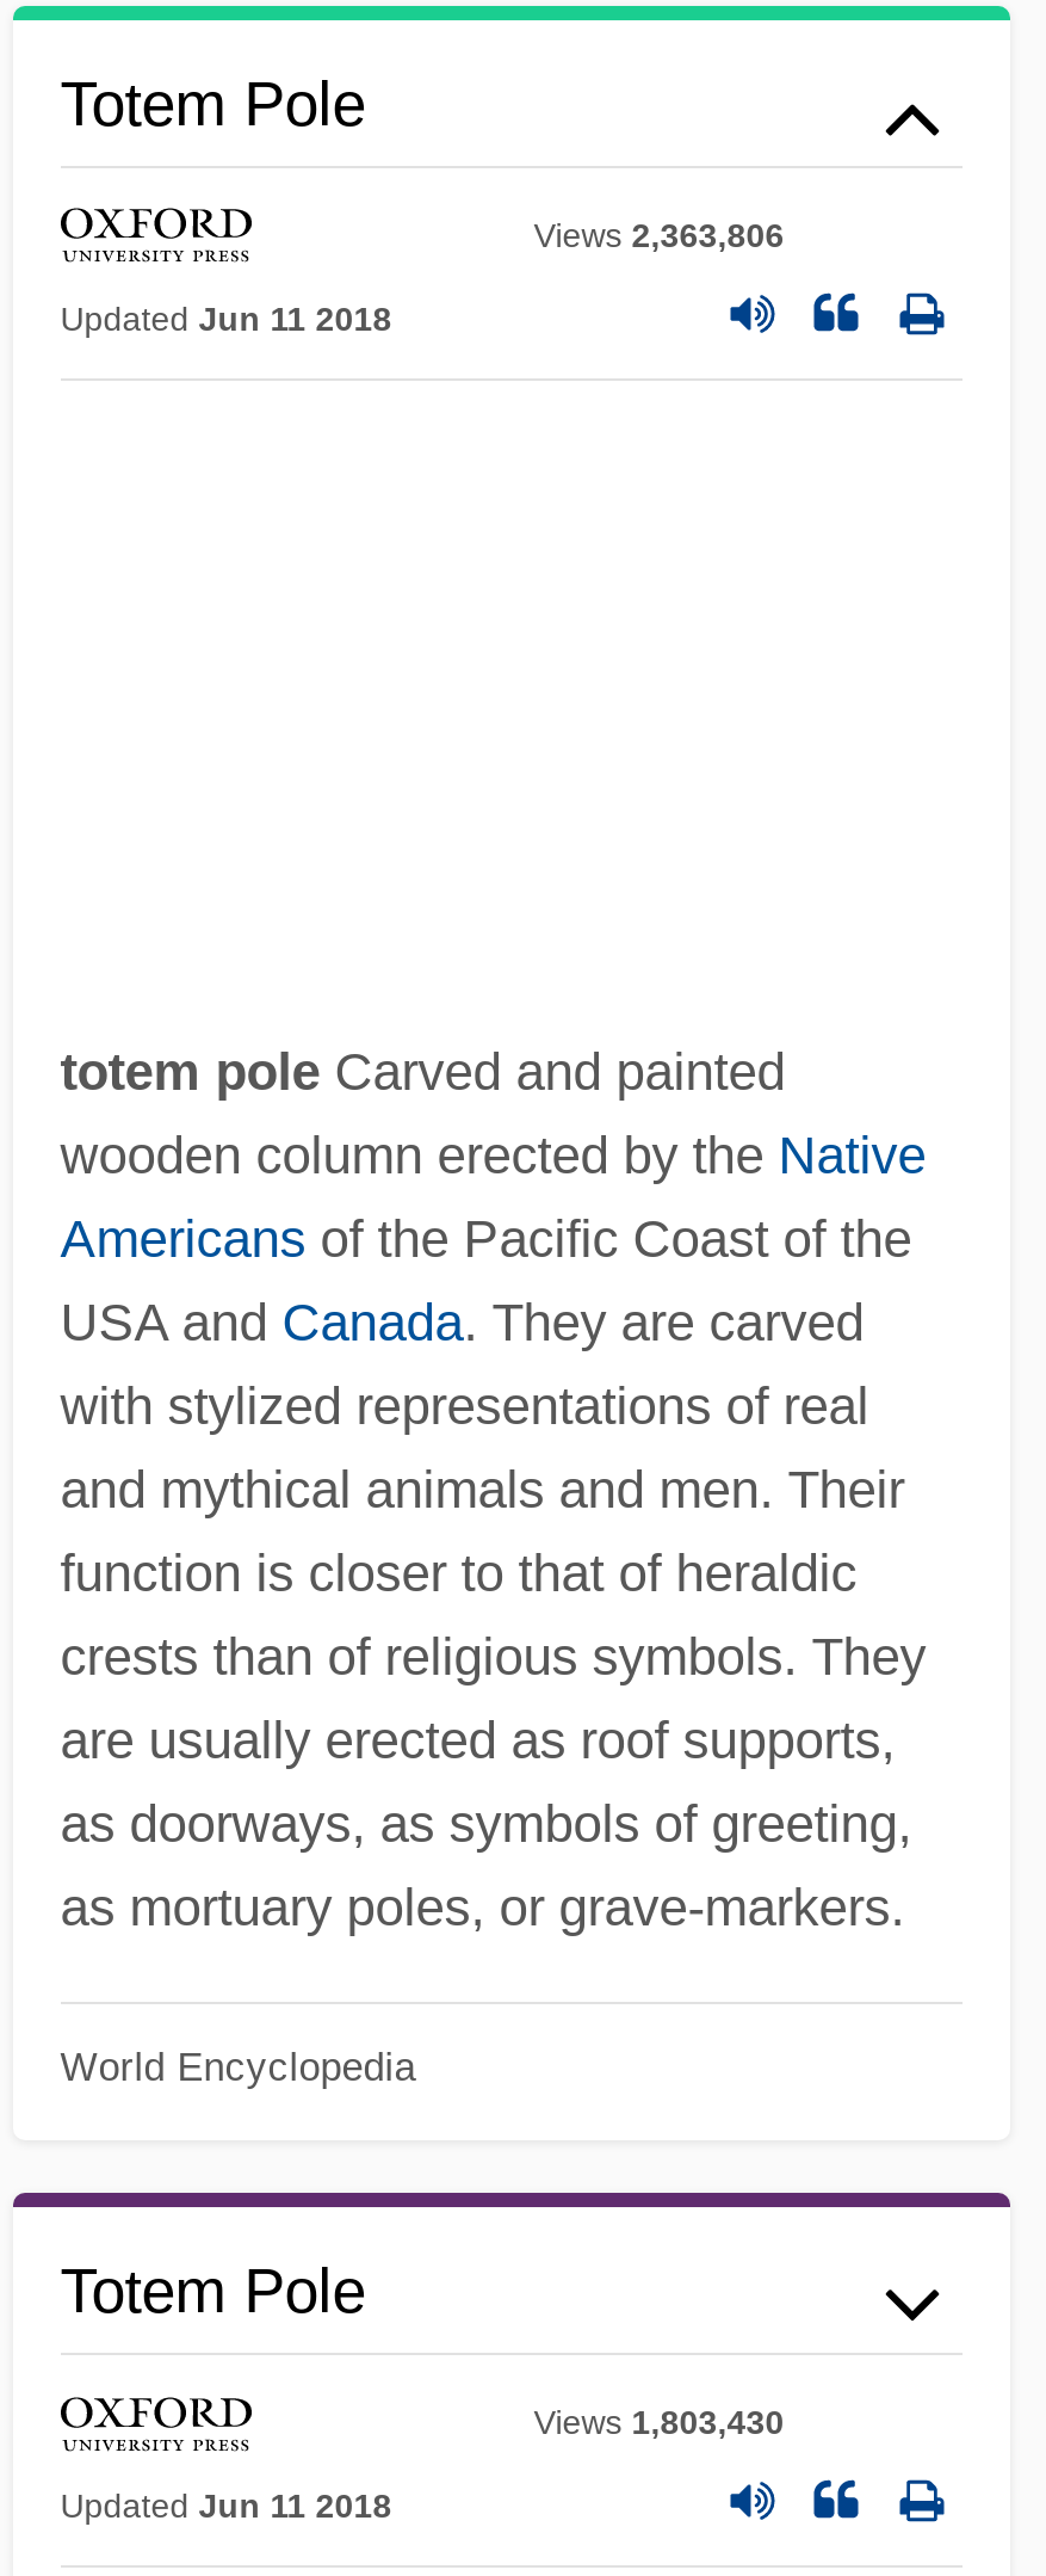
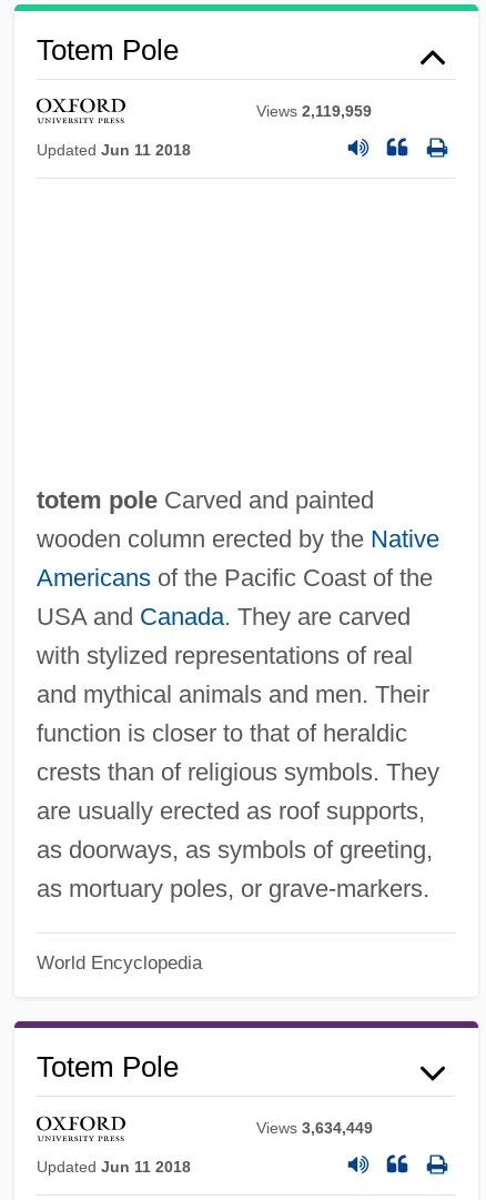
- Views 2,363,806
+ Views 2,119,959

- Views 1,803,430
+ Views 3,634,449
